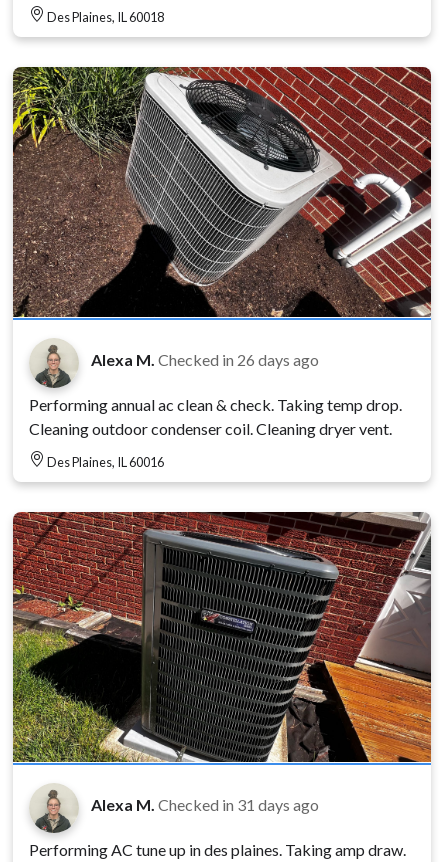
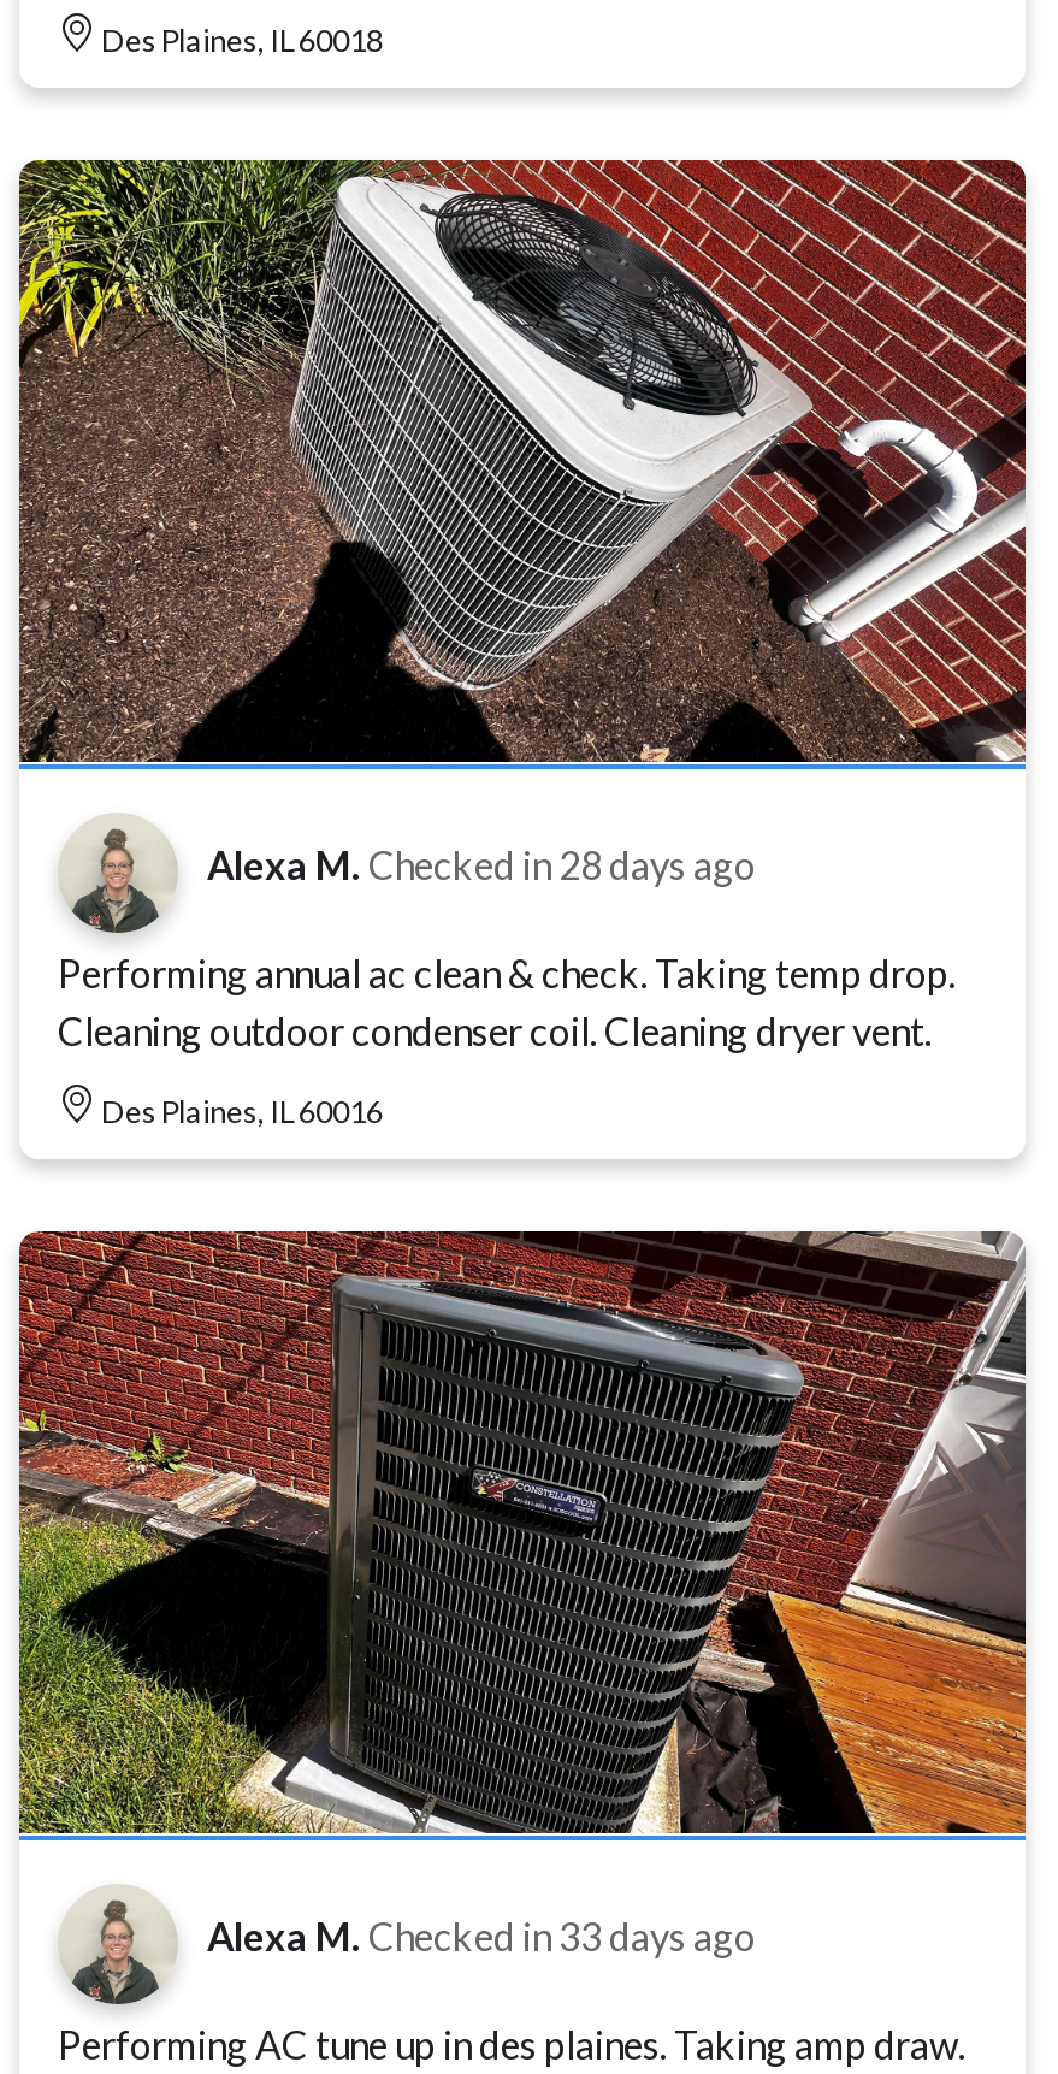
- Alexa M. Checked in 26 days ago
+ Alexa M. Checked in 28 days ago

- Alexa M. Checked in 31 days ago
+ Alexa M. Checked in 33 days ago
